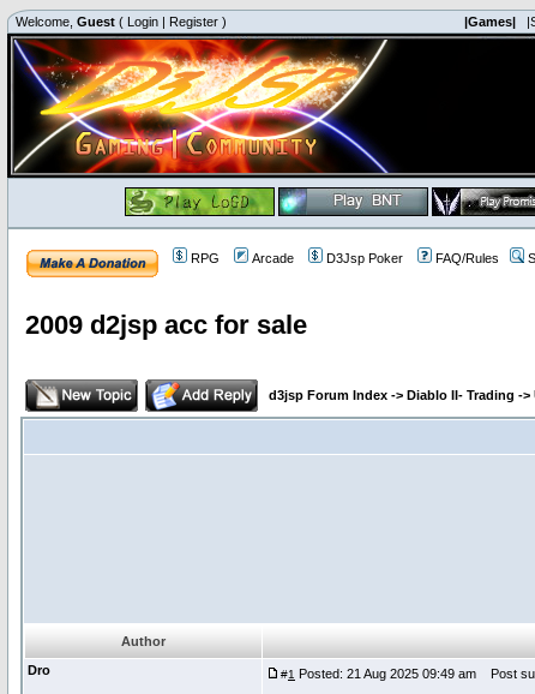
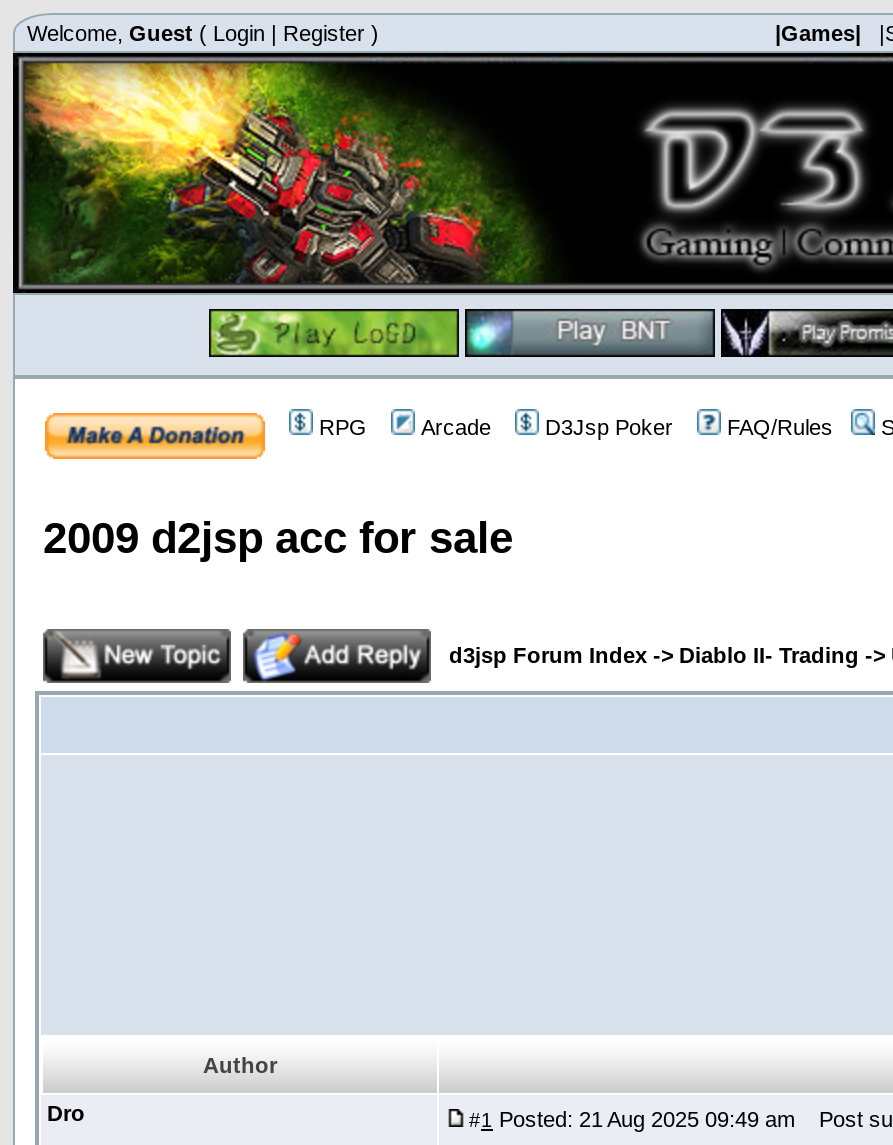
- [image]
+ [image]
